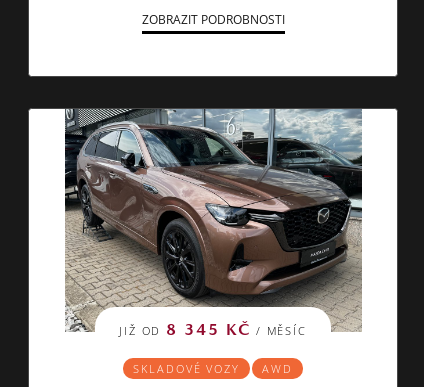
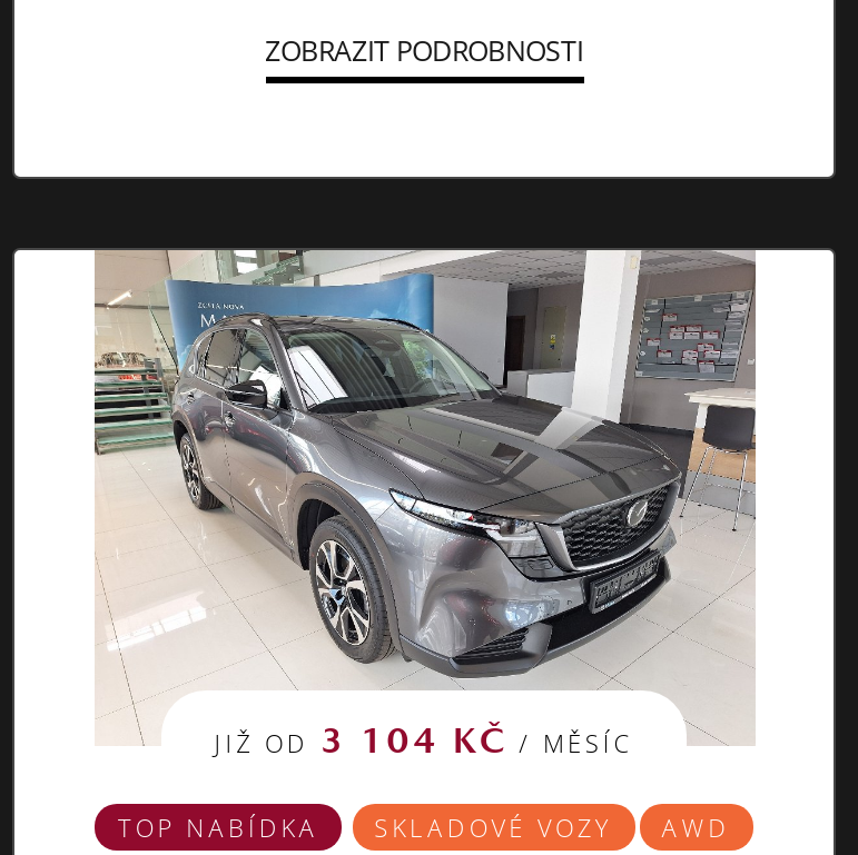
- [image]
- JIŽ OD 8 345 KČ / MĚSÍC
+ [image]
+ JIŽ OD 3 104 KČ / MĚSÍC
+ TOP NABÍDKA
